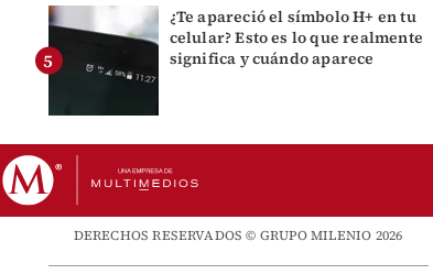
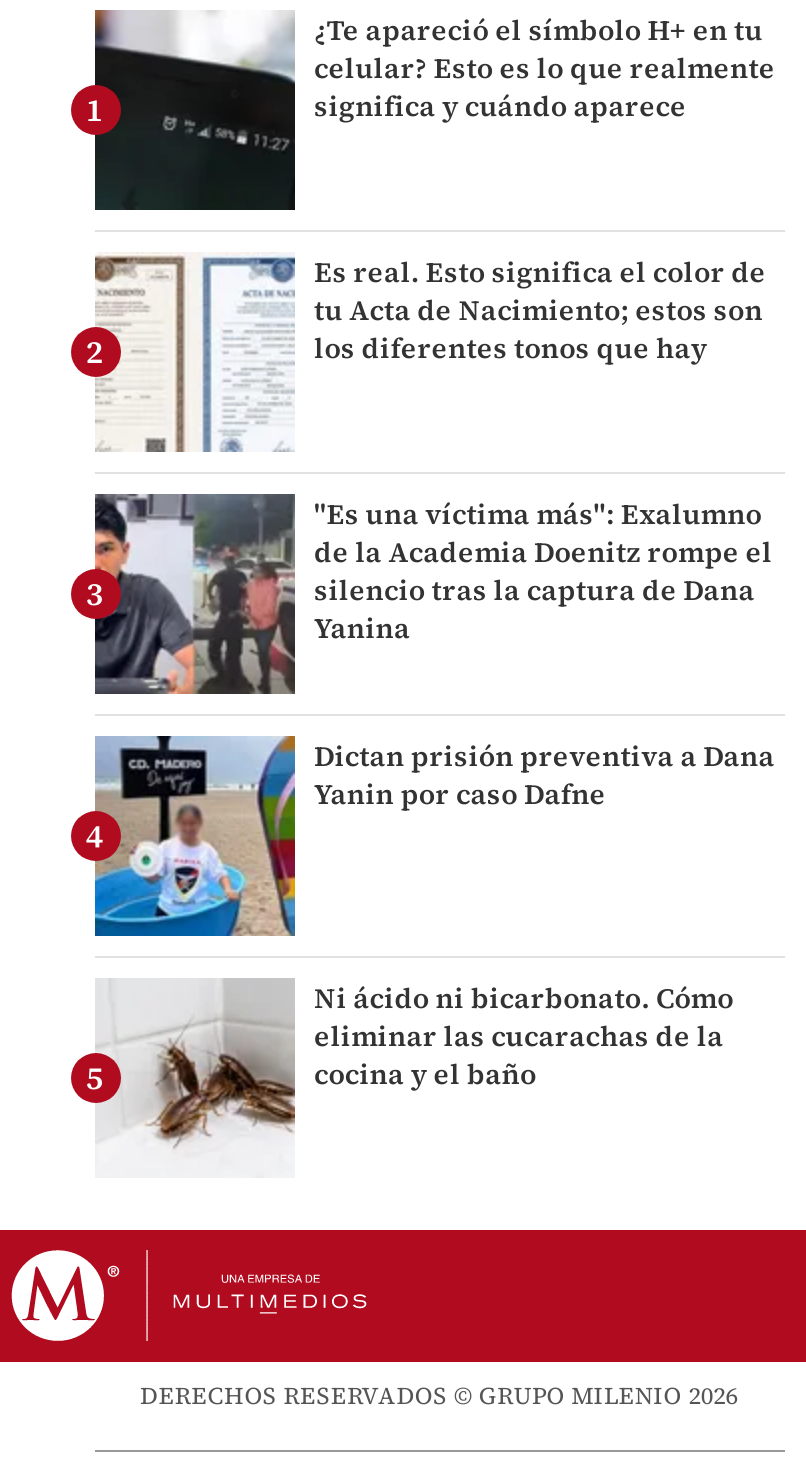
+ [image]
+ "Es una víctima más": Exalumno
+ de la Academia Doenitz rompe el
+ silencio tras la captura de Dana
+ Yanina
+ Dictan prisión preventiva a Dana
+ Yanin por caso Dafne

+ [image]
+ Ni ácido ni bicarbonato. Cómo
+ eliminar las cucarachas de la
+ cocina y el baño

+ [image]

+ [image]

+ [image]
+ Es real. Esto significa el color de
+ tu Acta de Nacimiento; estos son
+ los diferentes tonos que hay
